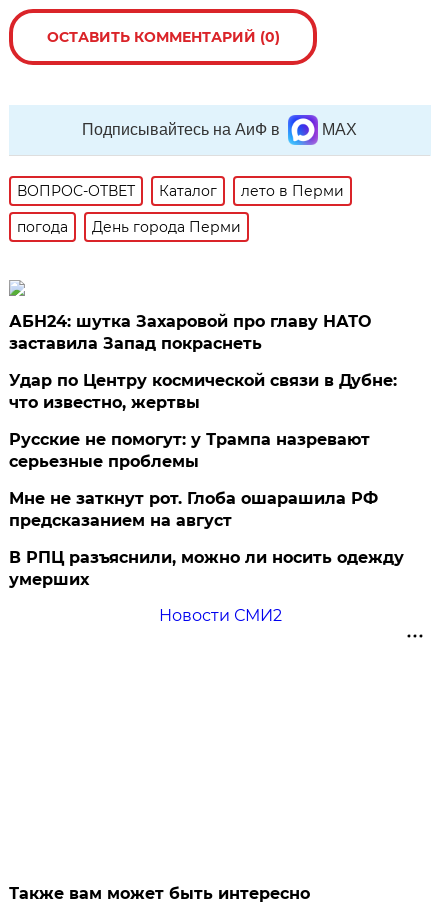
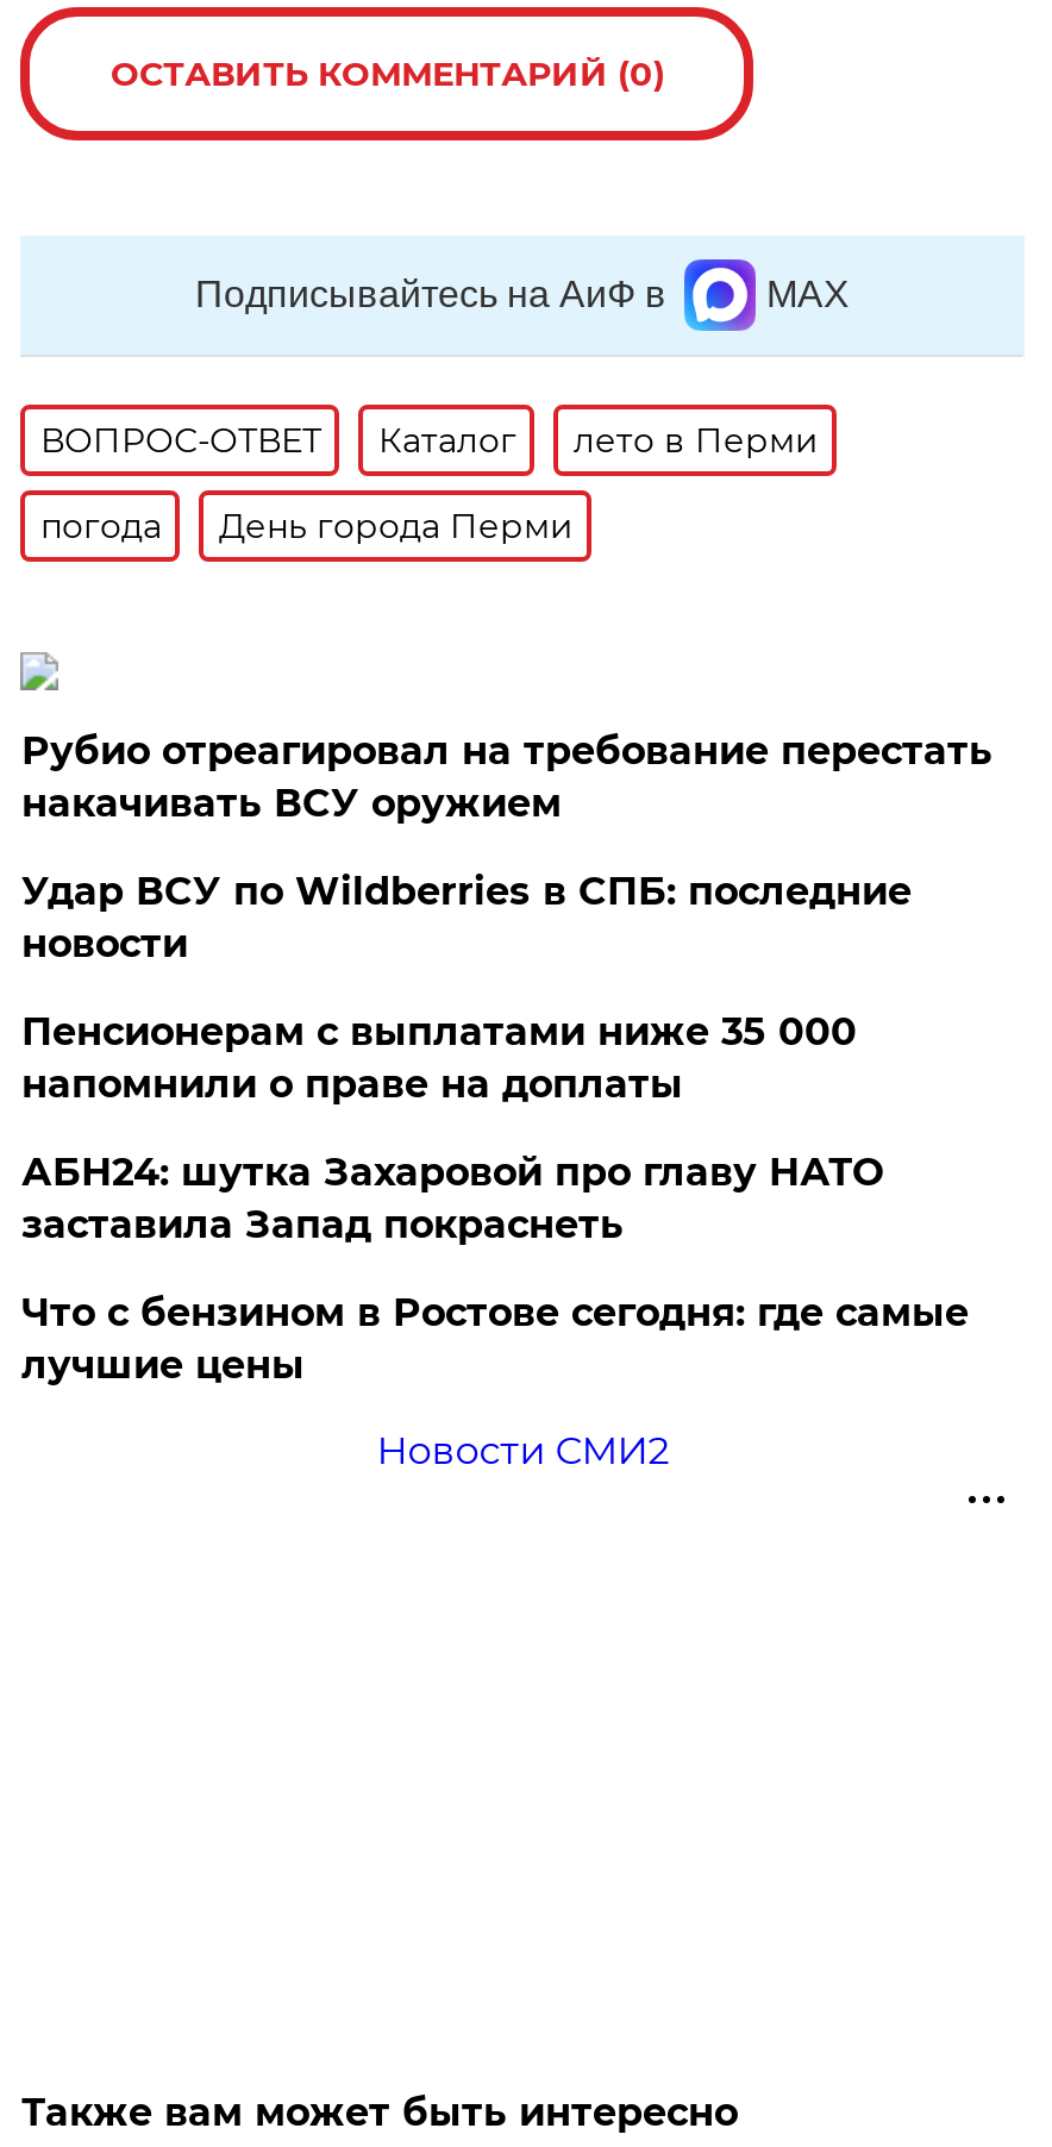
+ Рубио отреагировал на требование перестать
+ накачивать ВСУ оружием
+ Удар ВСУ по Wildberries в СПБ: последние
+ новости
+ Пенсионерам с выплатами ниже 35 000
+ напомнили о праве на доплаты

moved down: АБН24: шутка Захаровой про главу НАТО | заставила Запад покраснеть

- Удар по Центру космической связи в Дубне:
- что известно, жертвы
- Русские не помогут: у Трампа назревают
- серьезные проблемы
- Мне не заткнут рот. Глоба ошарашила РФ
- предсказанием на август
- В РПЦ разъяснили, можно ли носить одежду
- умерших
+ Что с бензином в Ростове сегодня: где самые
+ лучшие цены
